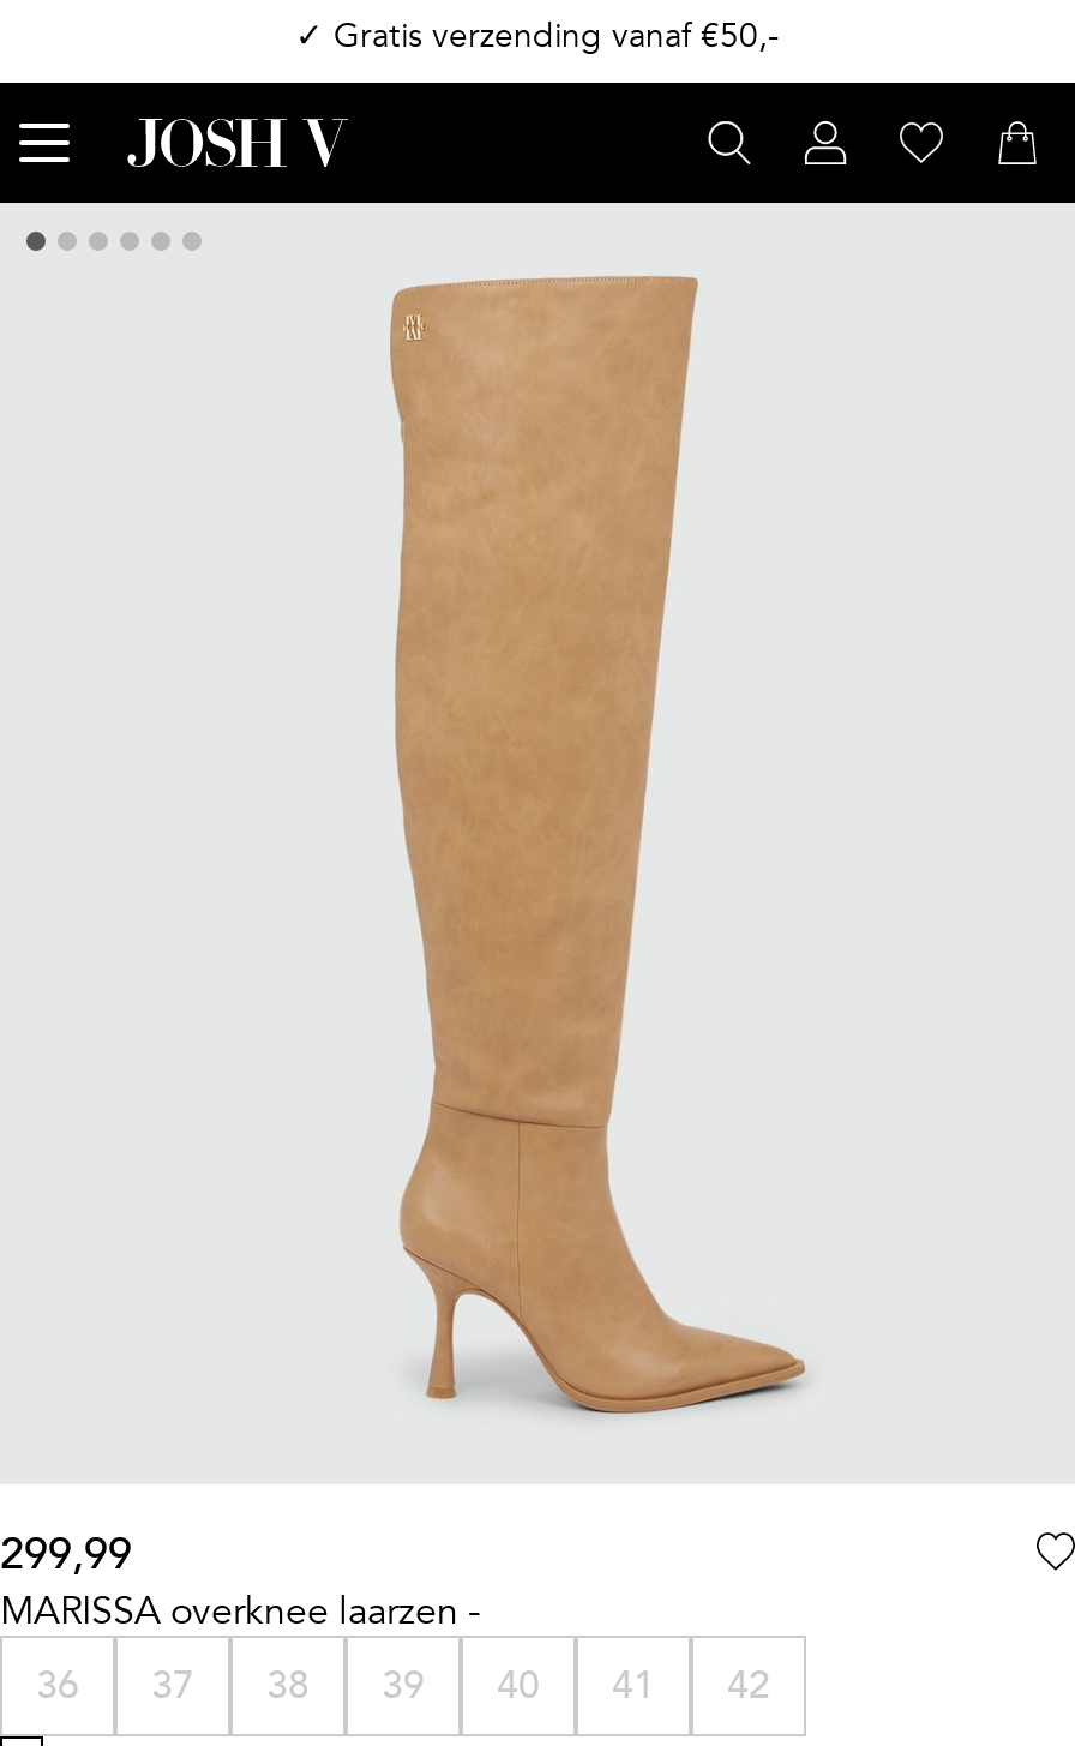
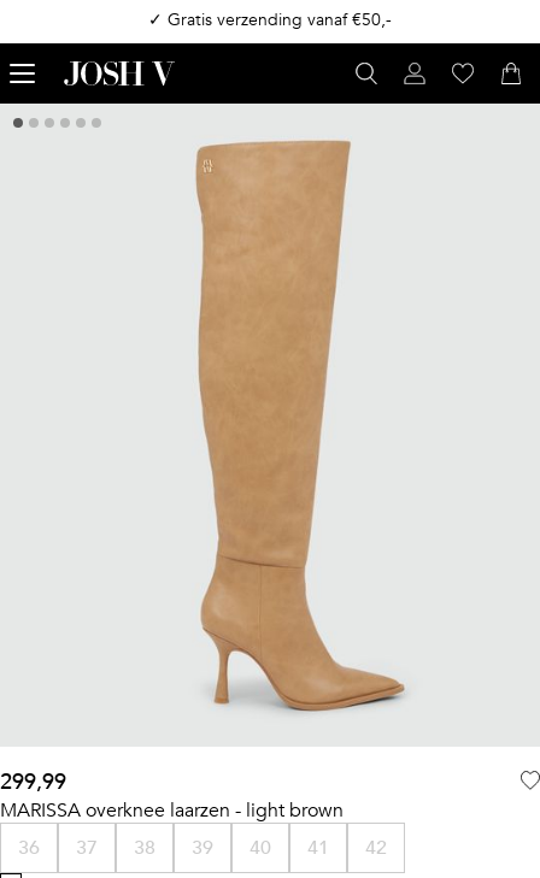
- MARISSA overknee laarzen -
+ MARISSA overknee laarzen - light brown
